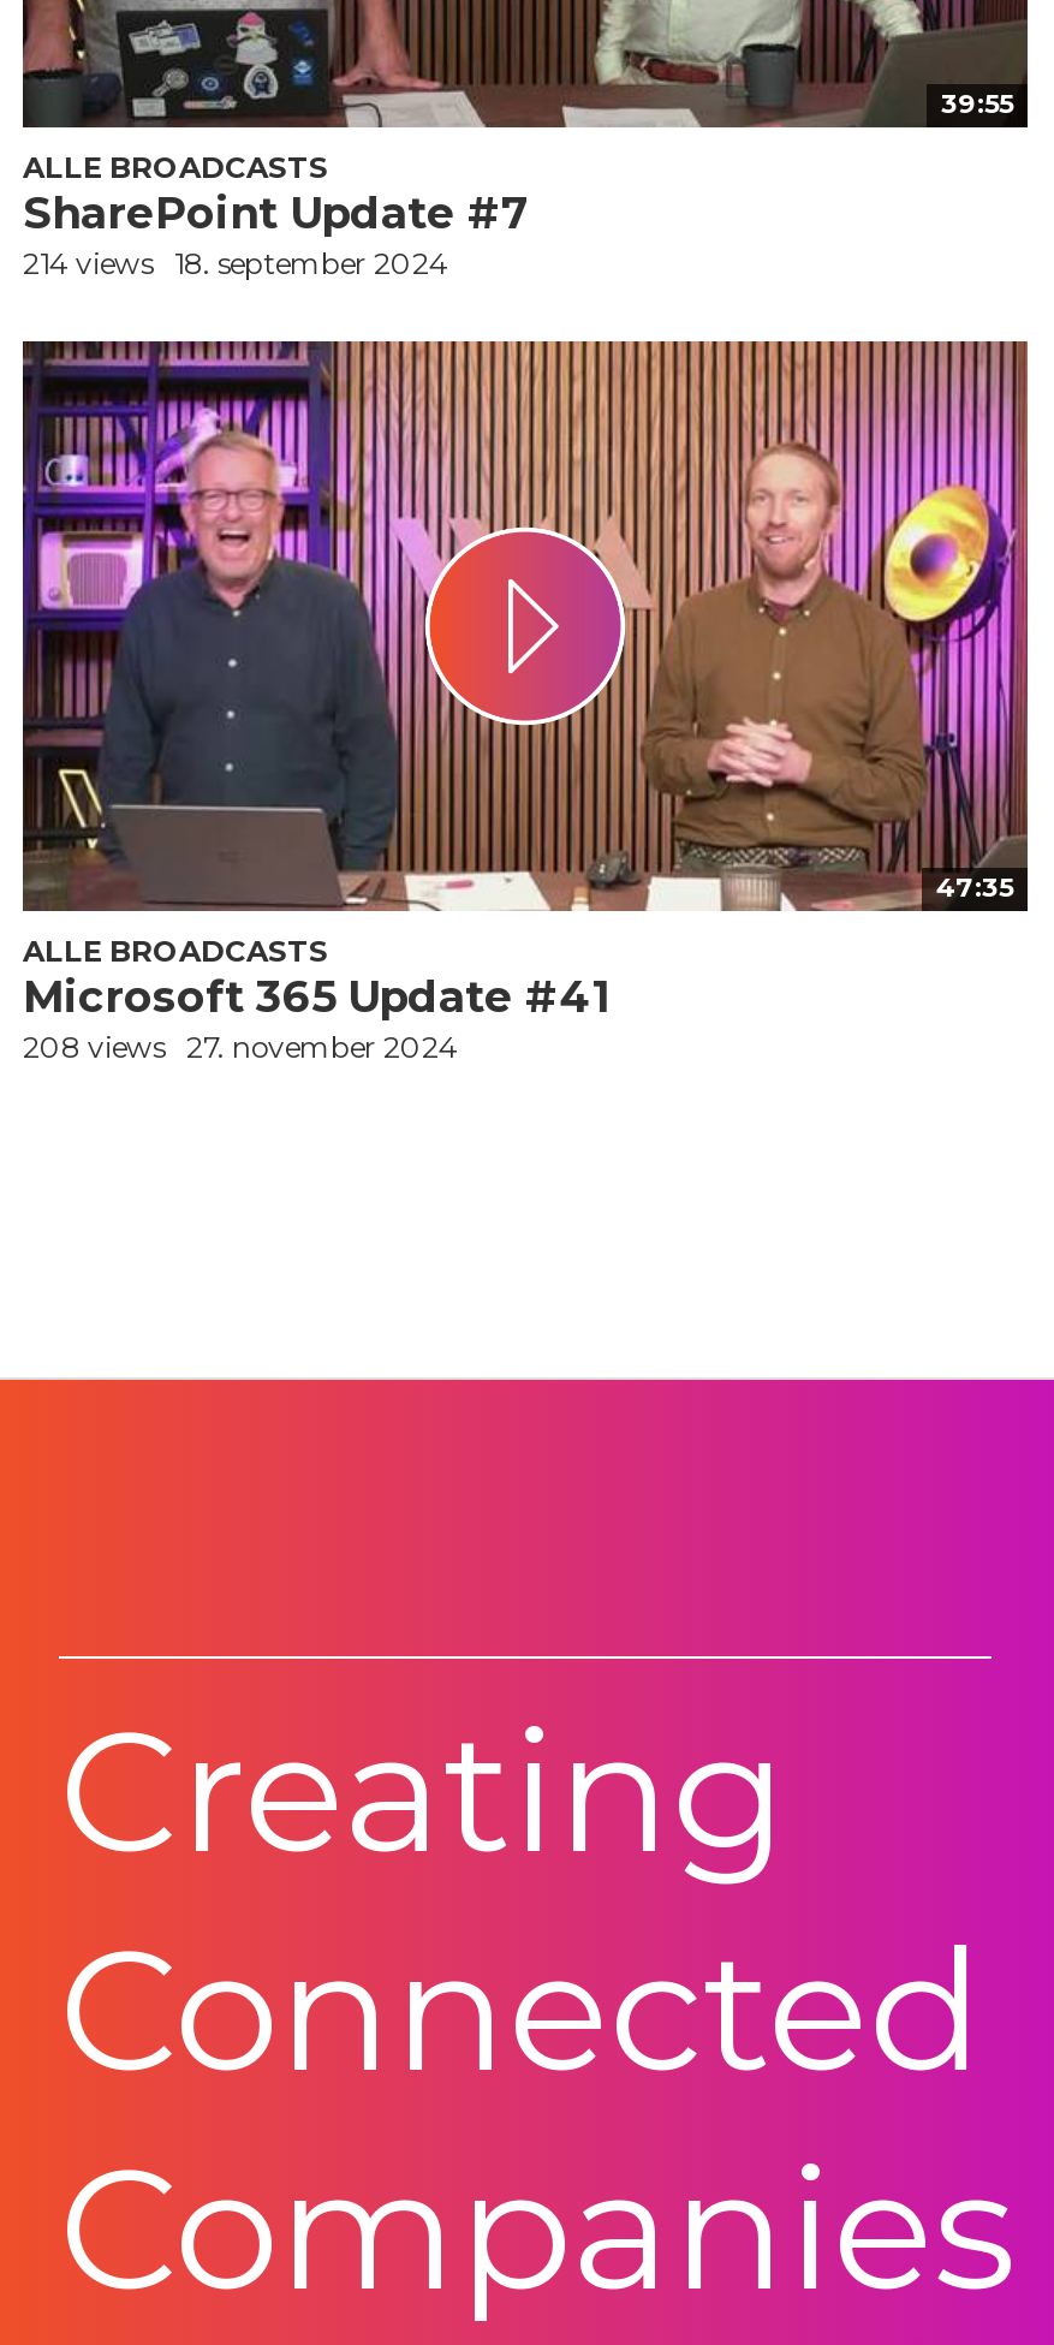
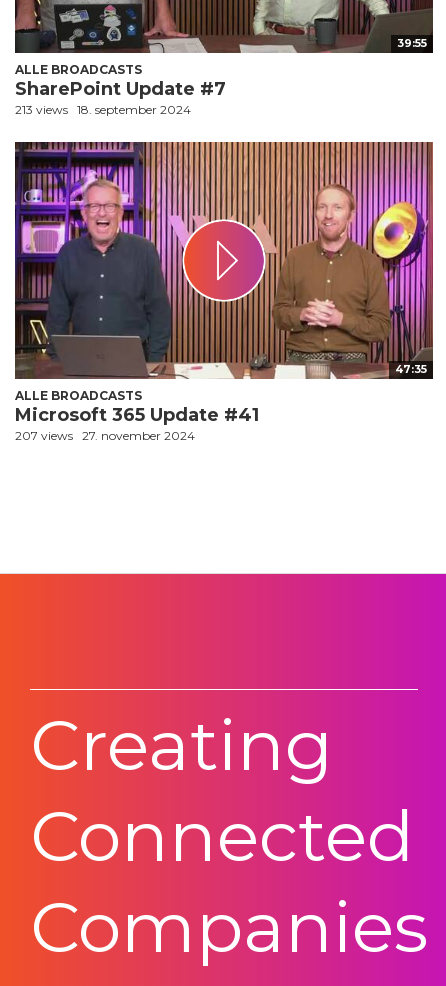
- 214 views 18. september 2024
+ 213 views 18. september 2024

- 208 views 27. november 2024
+ 207 views 27. november 2024
